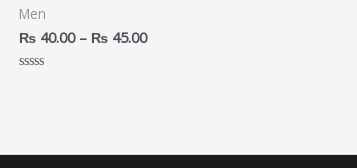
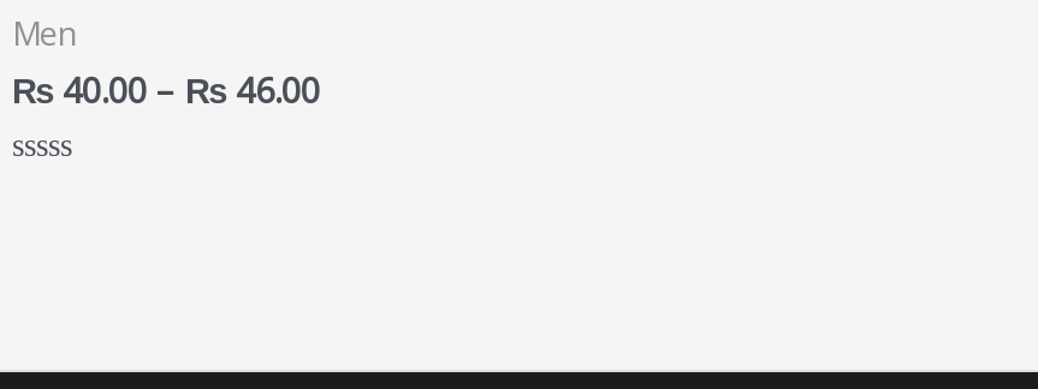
- ₨ 40.00 – ₨ 45.00
+ ₨ 40.00 – ₨ 46.00
